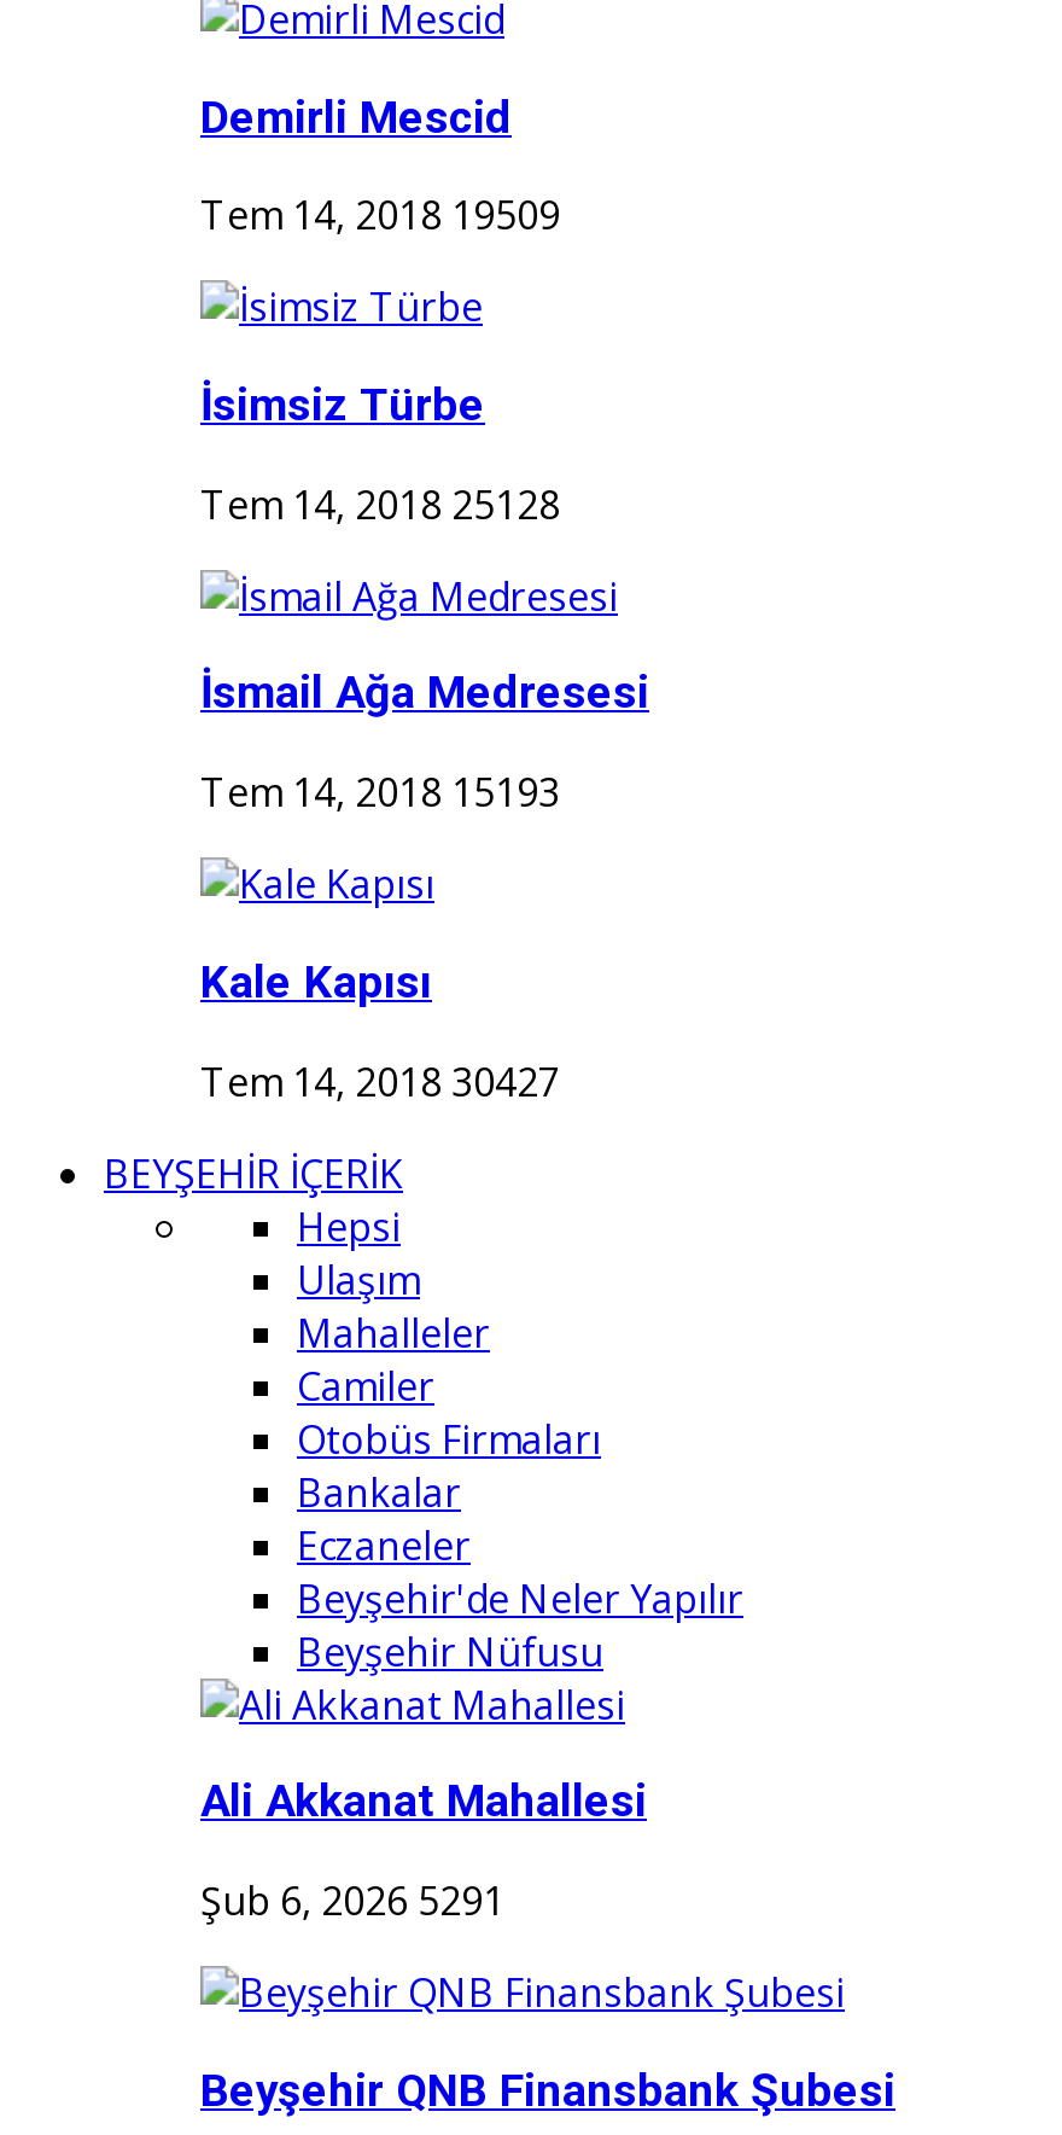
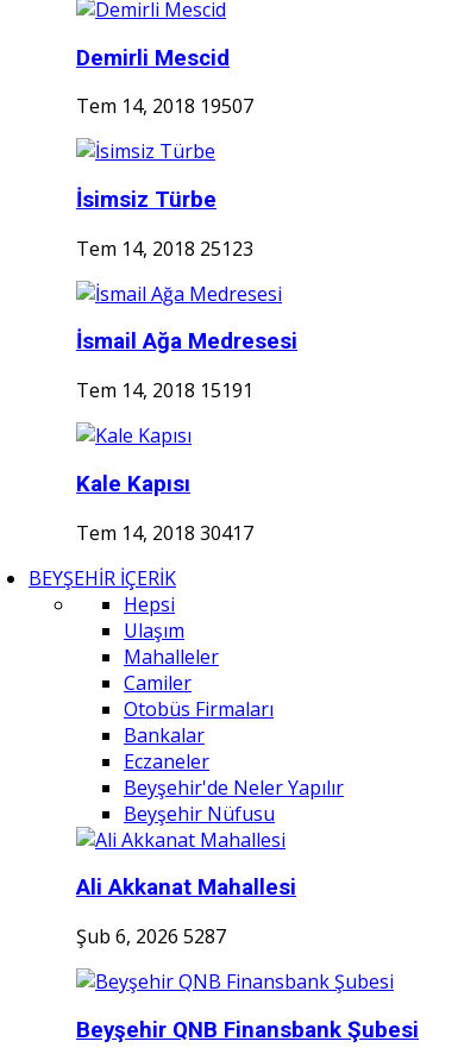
- Tem 14, 2018 19509
+ Tem 14, 2018 19507

- Tem 14, 2018 25128
+ Tem 14, 2018 25123

- Tem 14, 2018 15193
+ Tem 14, 2018 15191

- Tem 14, 2018 30427
+ Tem 14, 2018 30417

- Şub 6, 2026 5291
+ Şub 6, 2026 5287
